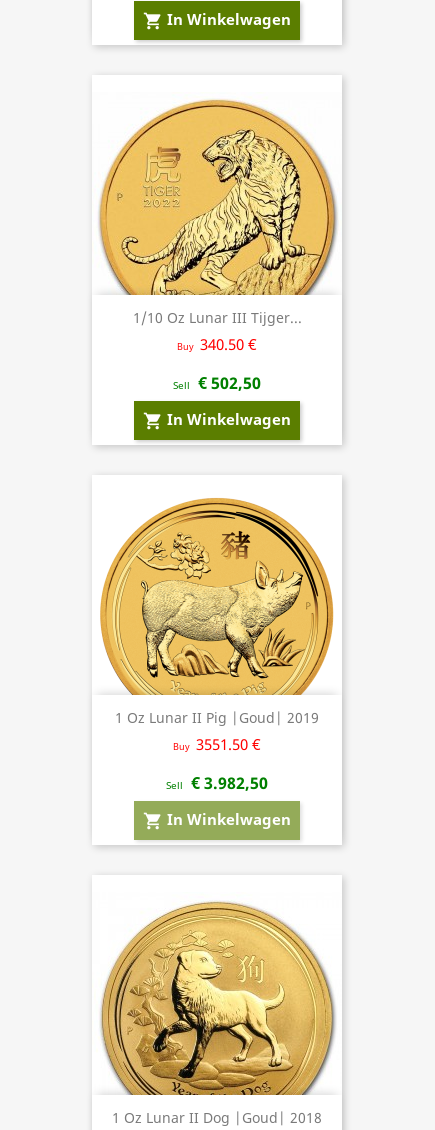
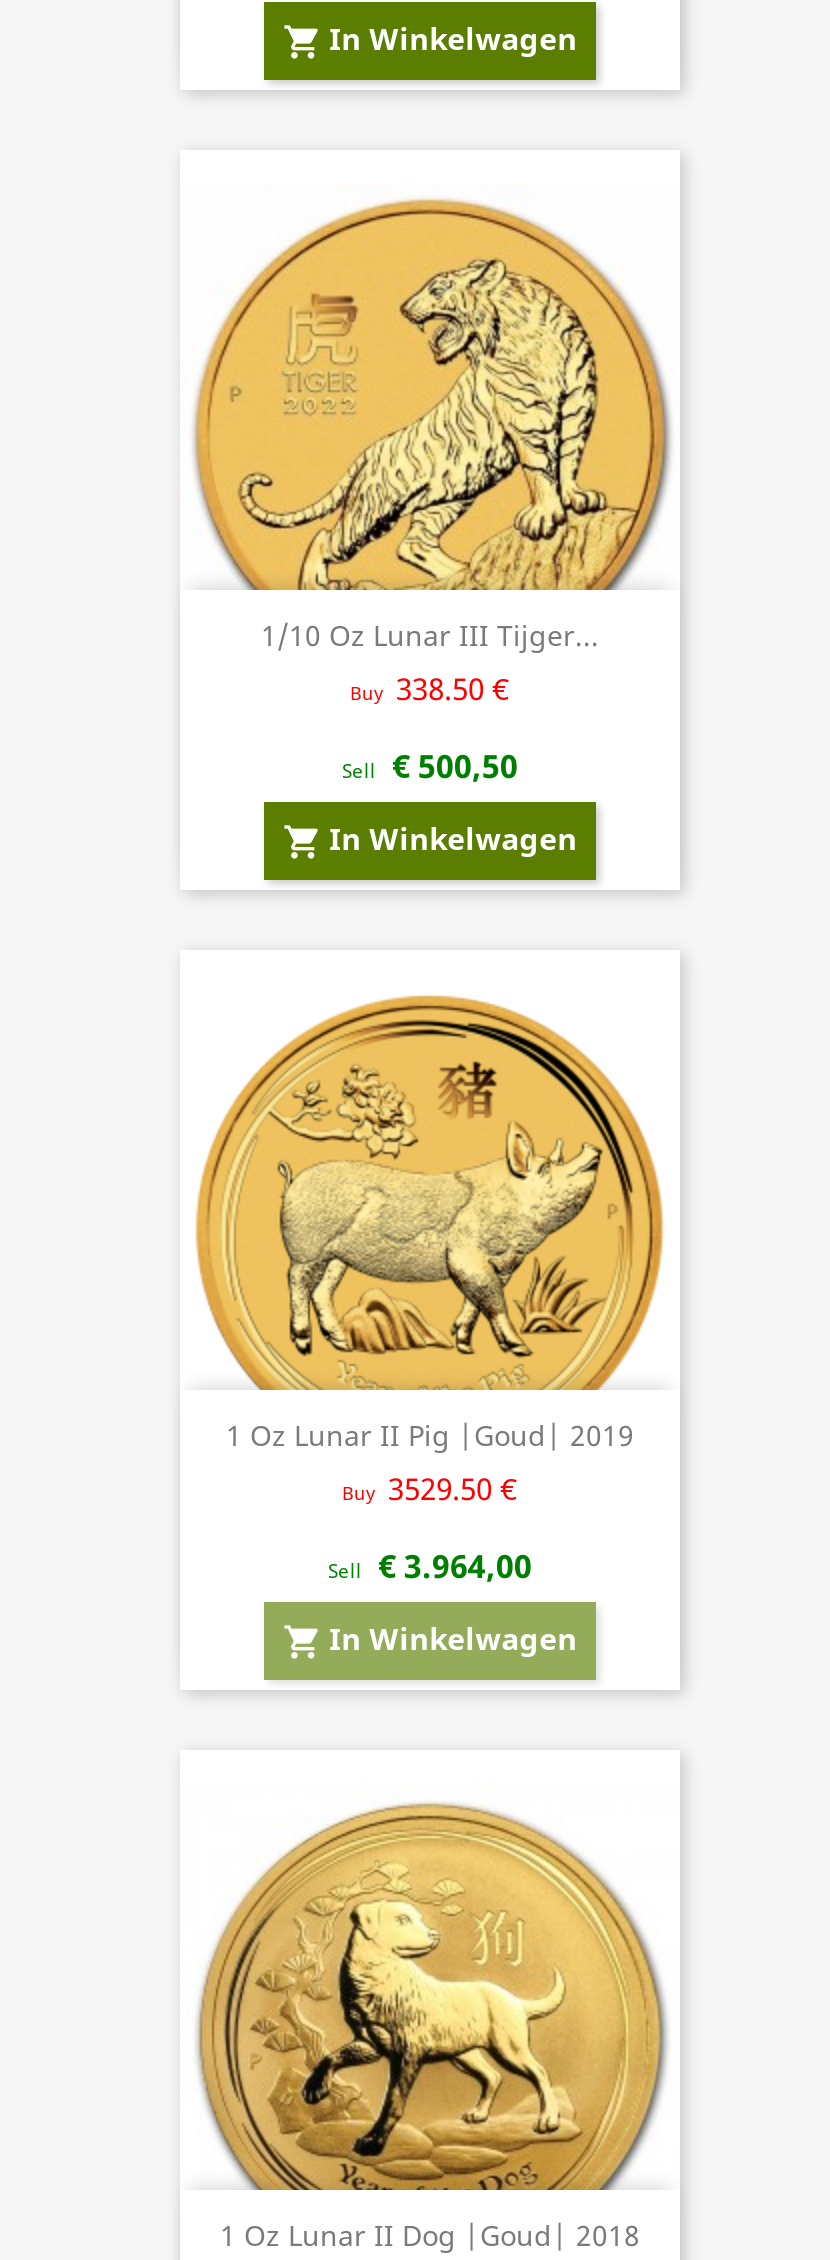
- Buy 340.50 €
+ Buy 338.50 €

- Sell € 502,50
+ Sell € 500,50

- Buy 3551.50 €
+ Buy 3529.50 €

- Sell € 3.982,50
+ Sell € 3.964,00
